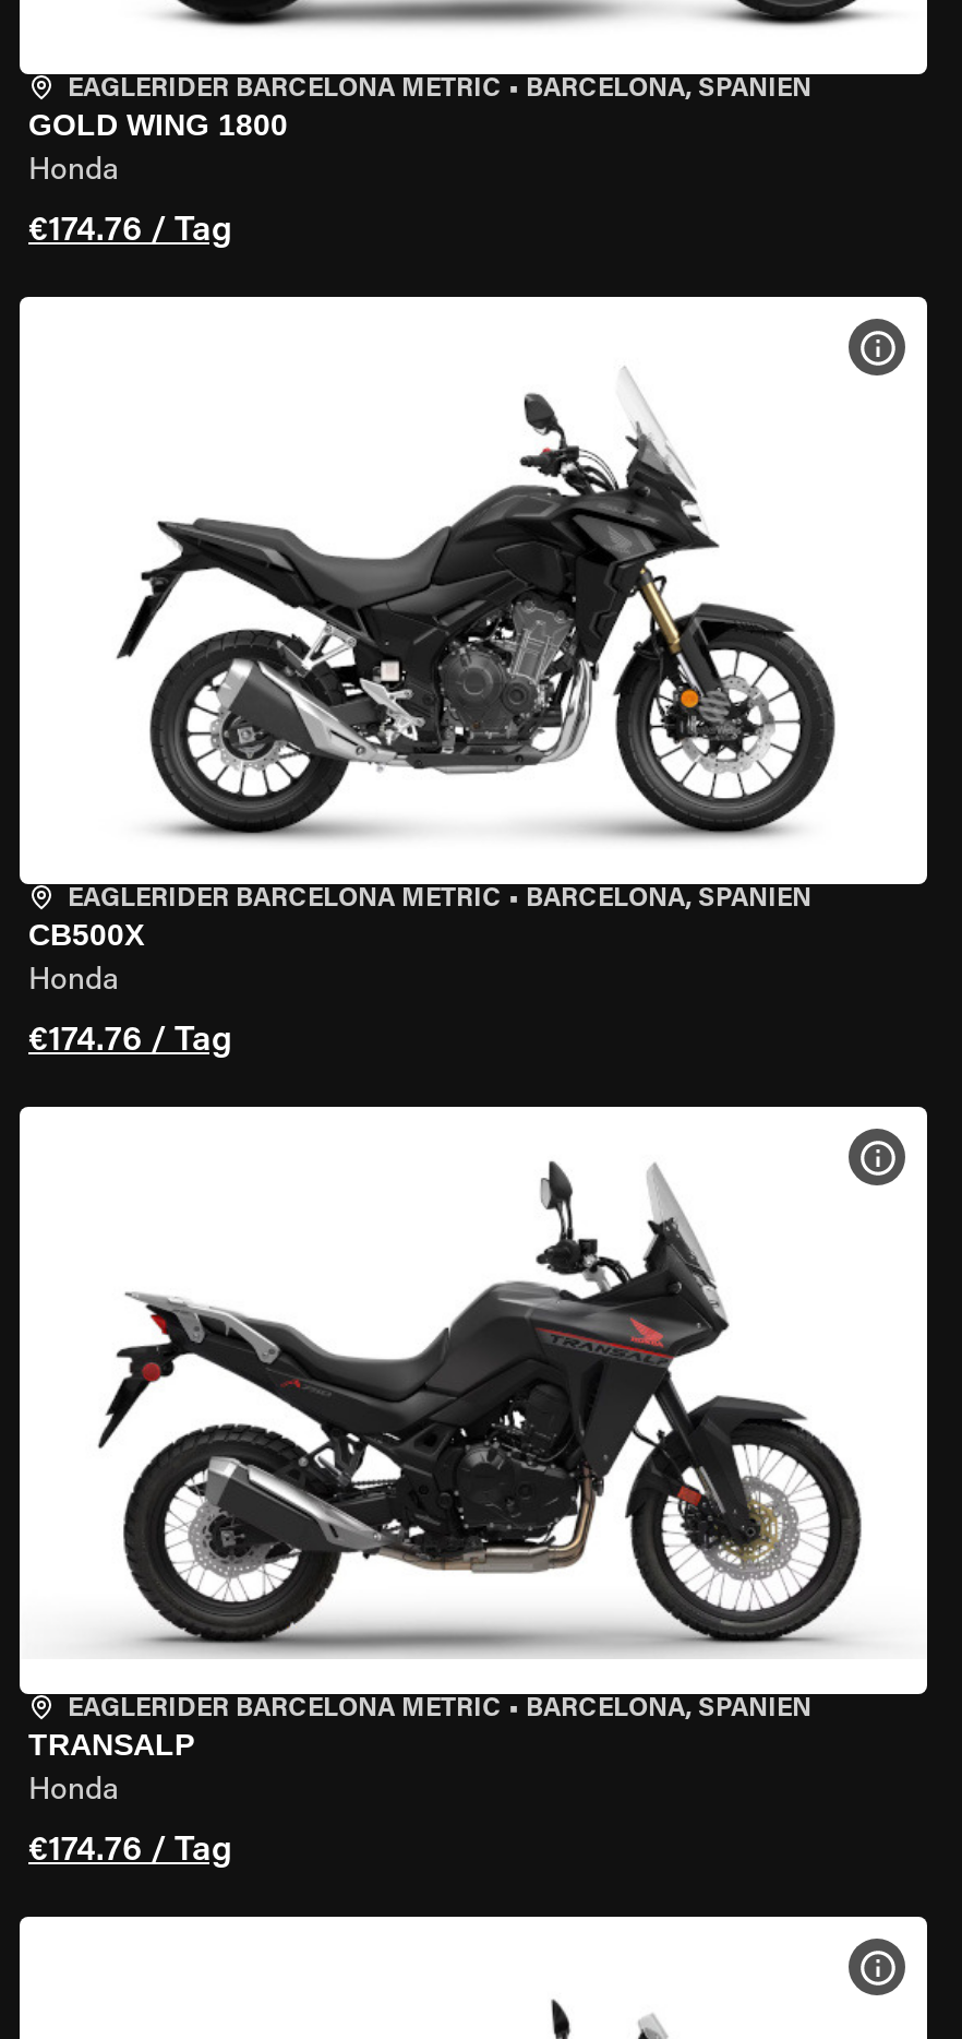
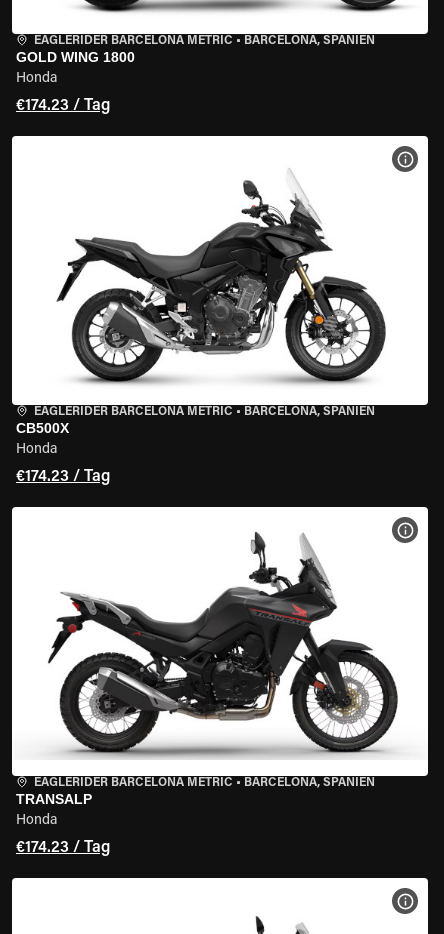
- €174.76 / Tag
+ €174.23 / Tag

- €174.76 / Tag
+ €174.23 / Tag

- €174.76 / Tag
+ €174.23 / Tag
